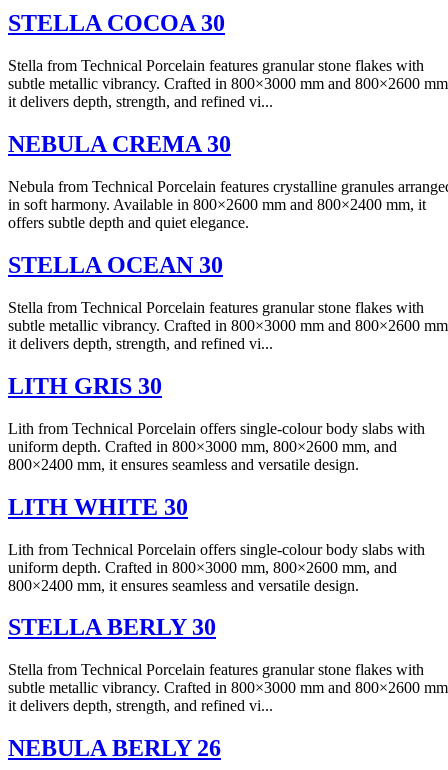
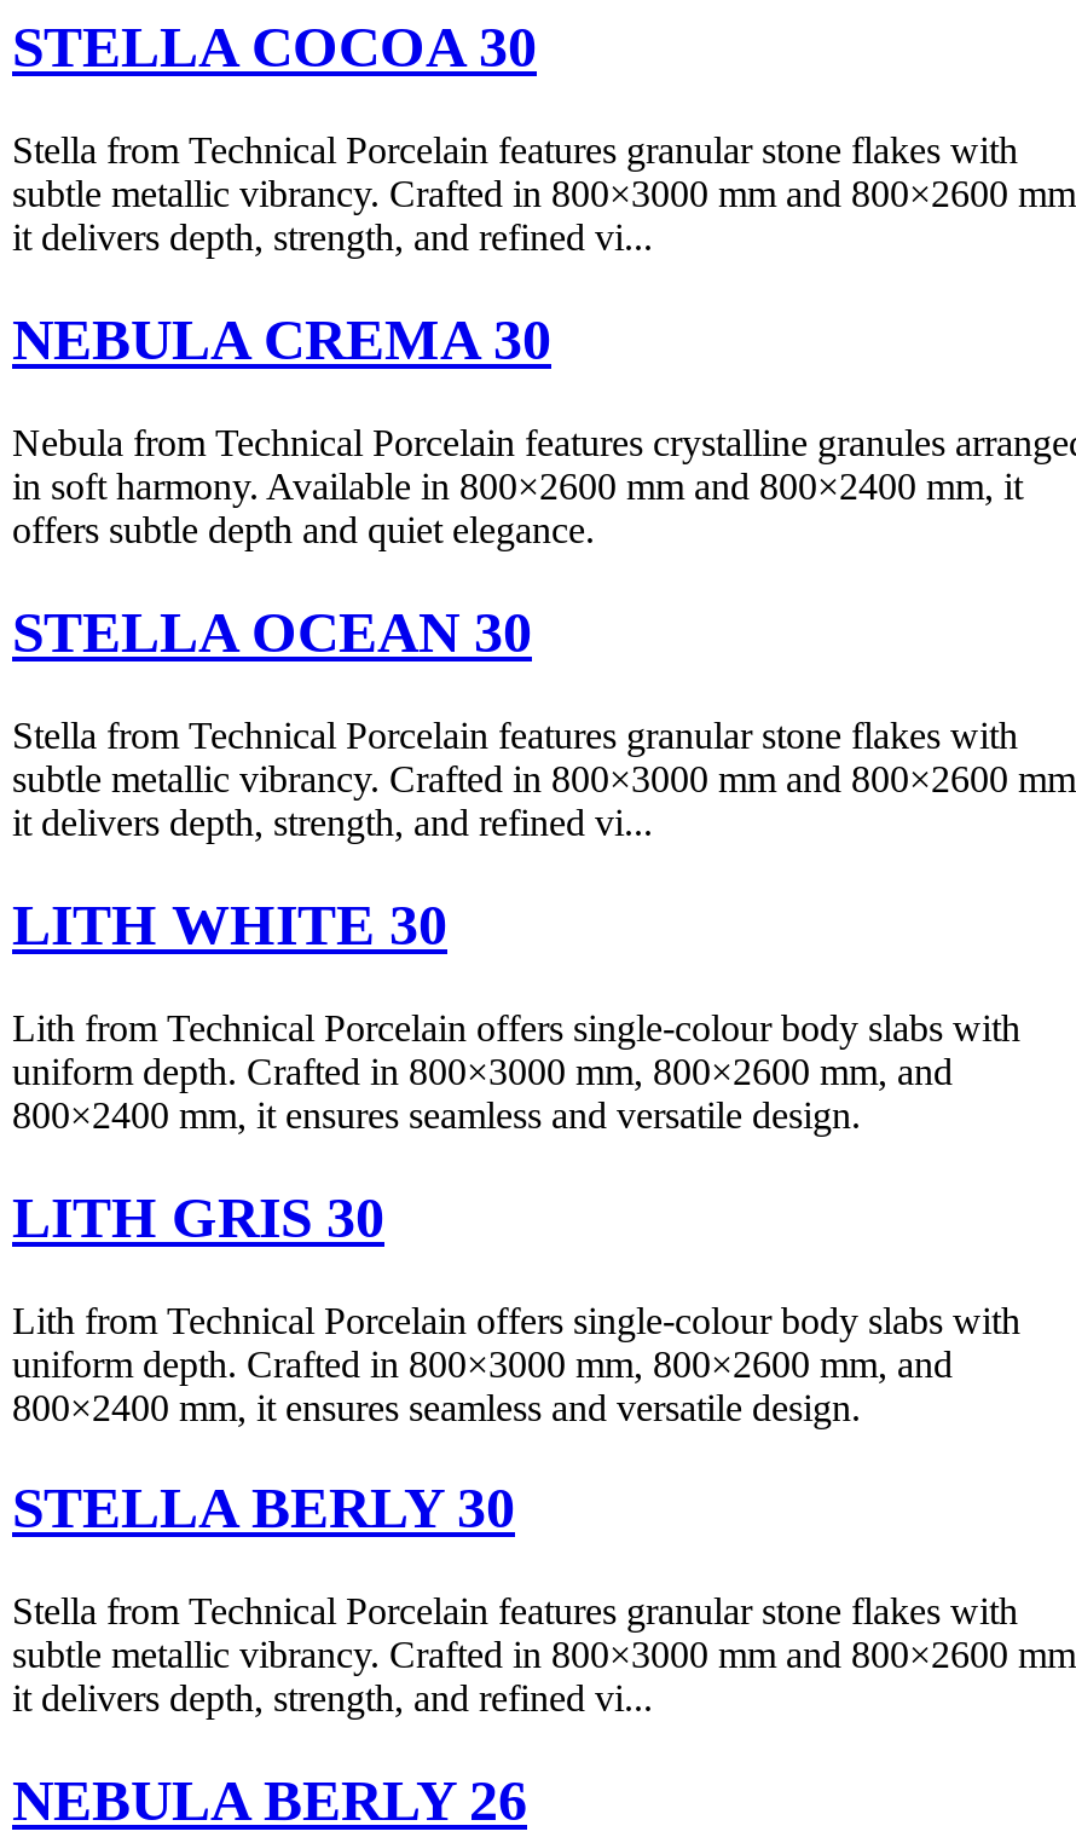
- LITH GRIS 30
+ LITH WHITE 30

- LITH WHITE 30
+ LITH GRIS 30
